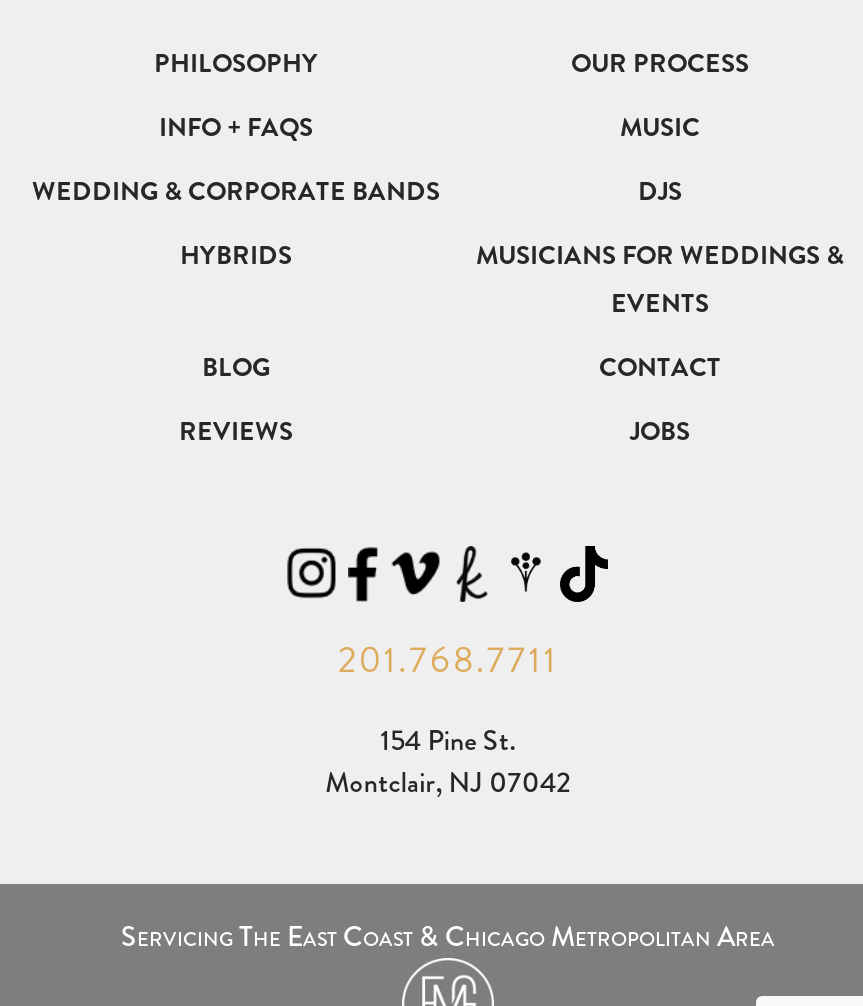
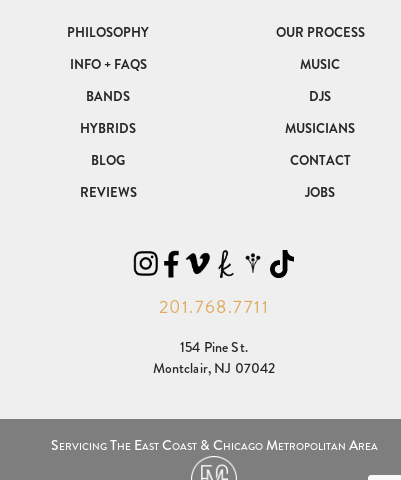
- WEDDING & CORPORATE BANDS
+ BANDS

- MUSICIANS FOR WEDDINGS &
- EVENTS
+ MUSICIANS
